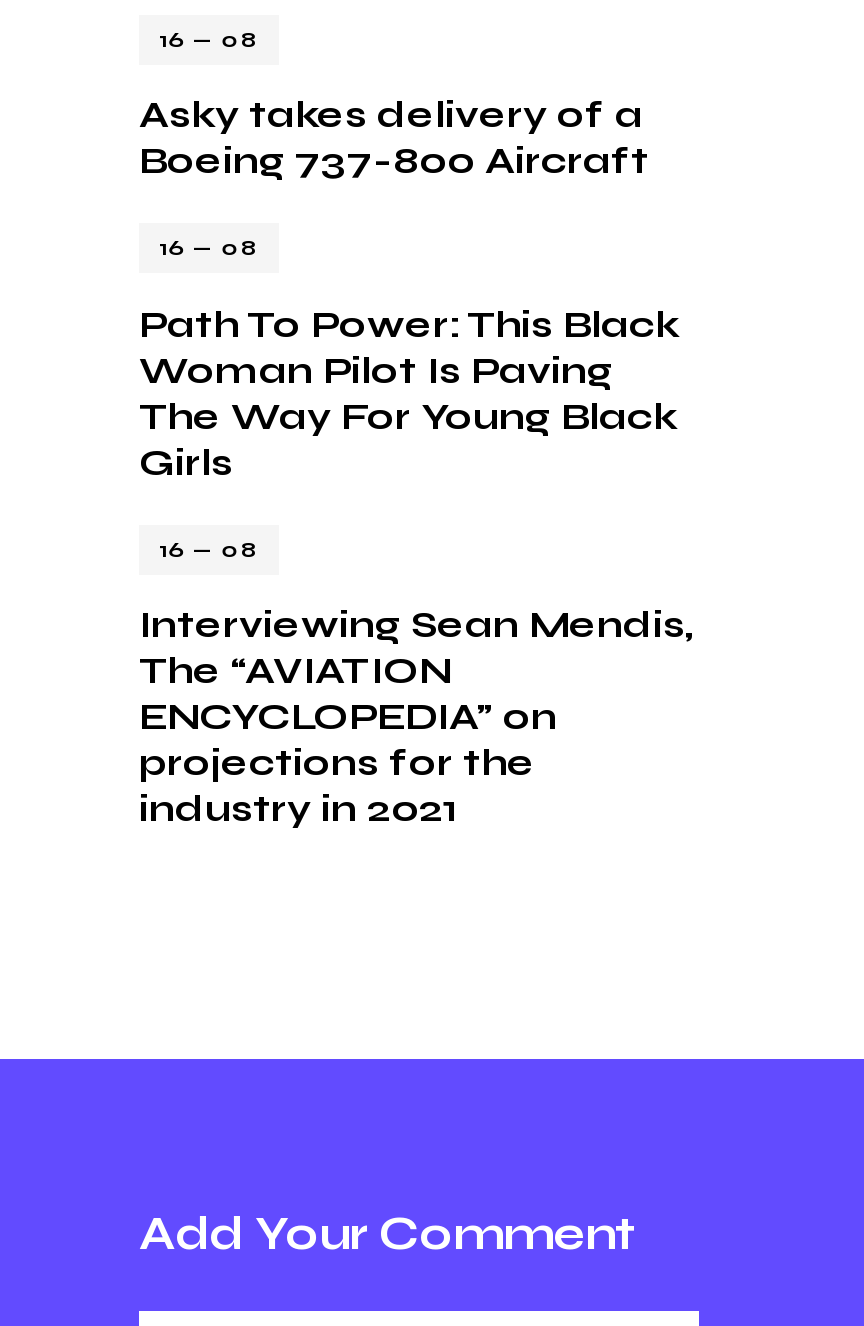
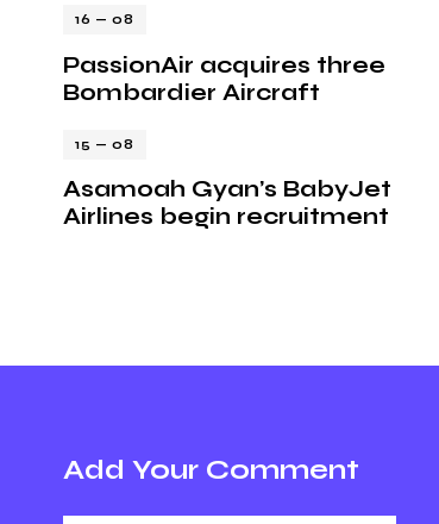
- Asky takes delivery of a
- Boeing 737-800 Aircraft
- 16 — 08
- Path To Power: This Black
- Woman Pilot Is Paving
- The Way For Young Black
- Girls
- 16 — 08
- Interviewing Sean Mendis,
- The “AVIATION
- ENCYCLOPEDIA” on
- projections for the
- industry in 2021
+ PassionAir acquires three
+ Bombardier Aircraft
+ 15 — 08
+ Asamoah Gyan’s BabyJet
+ Airlines begin recruitment
